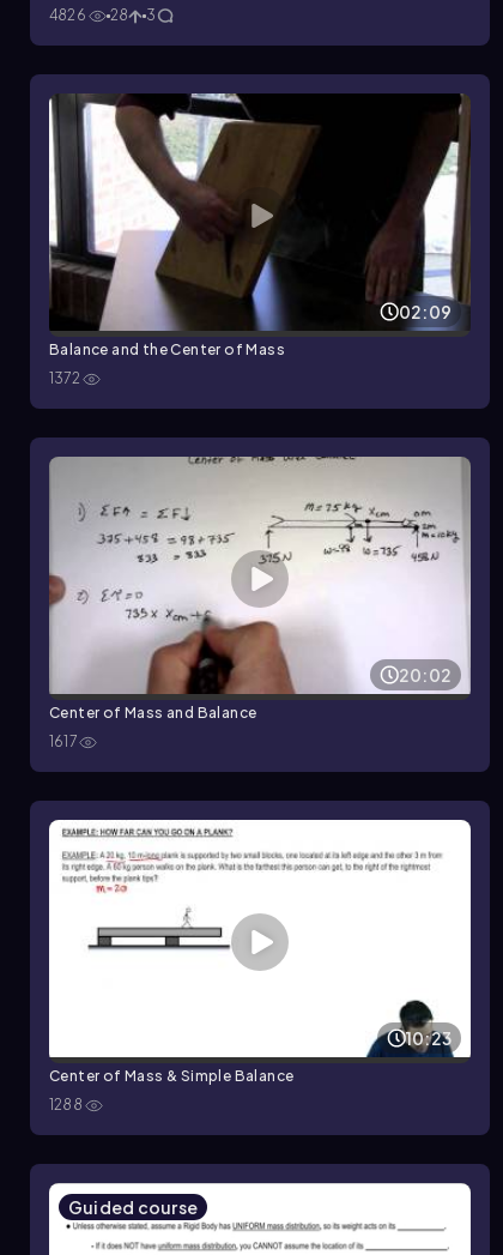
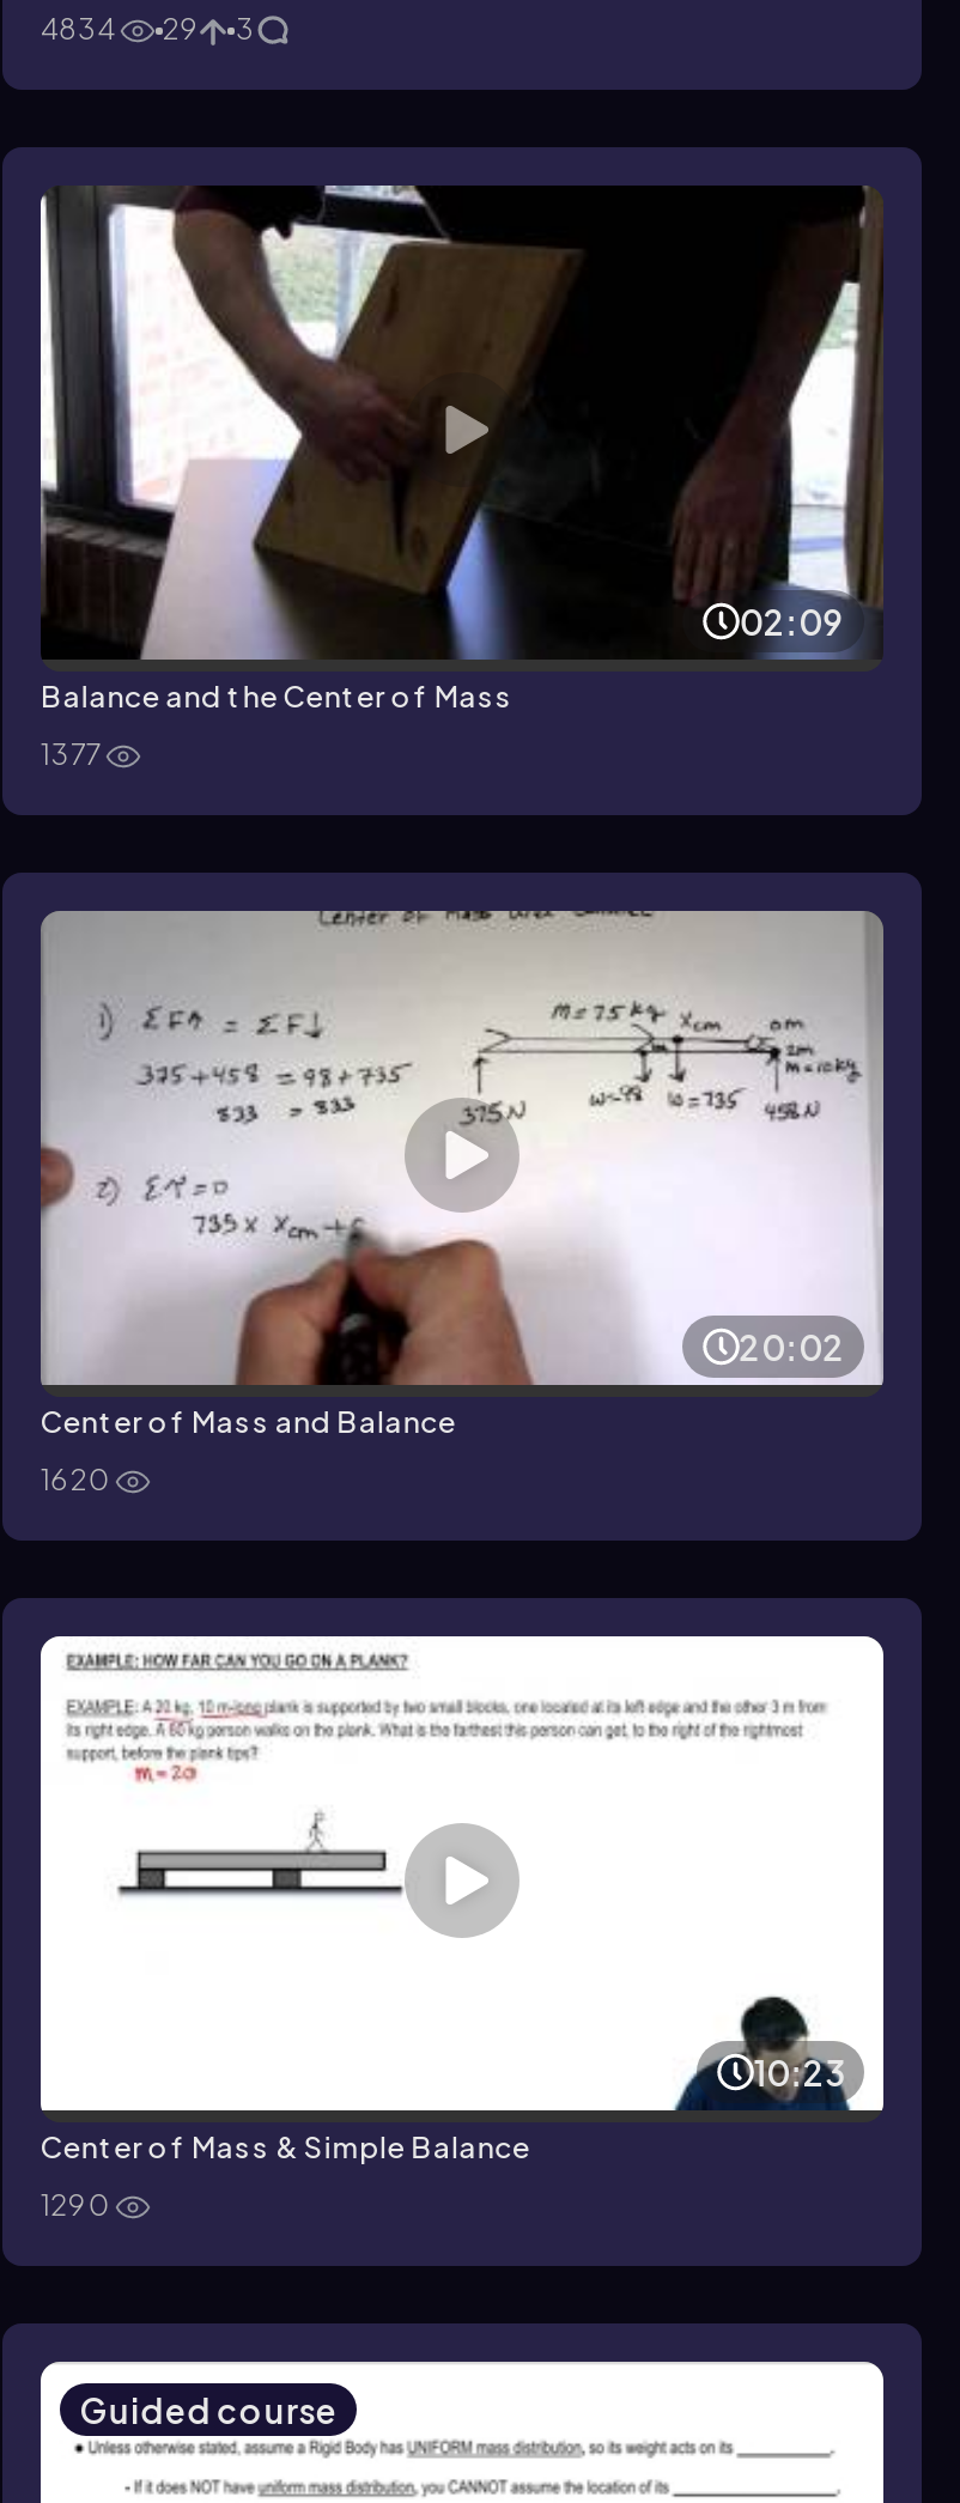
- 4826
+ 4834

- 28
+ 29

- 1372
+ 1377

- 1617
+ 1620

- 1288
+ 1290
